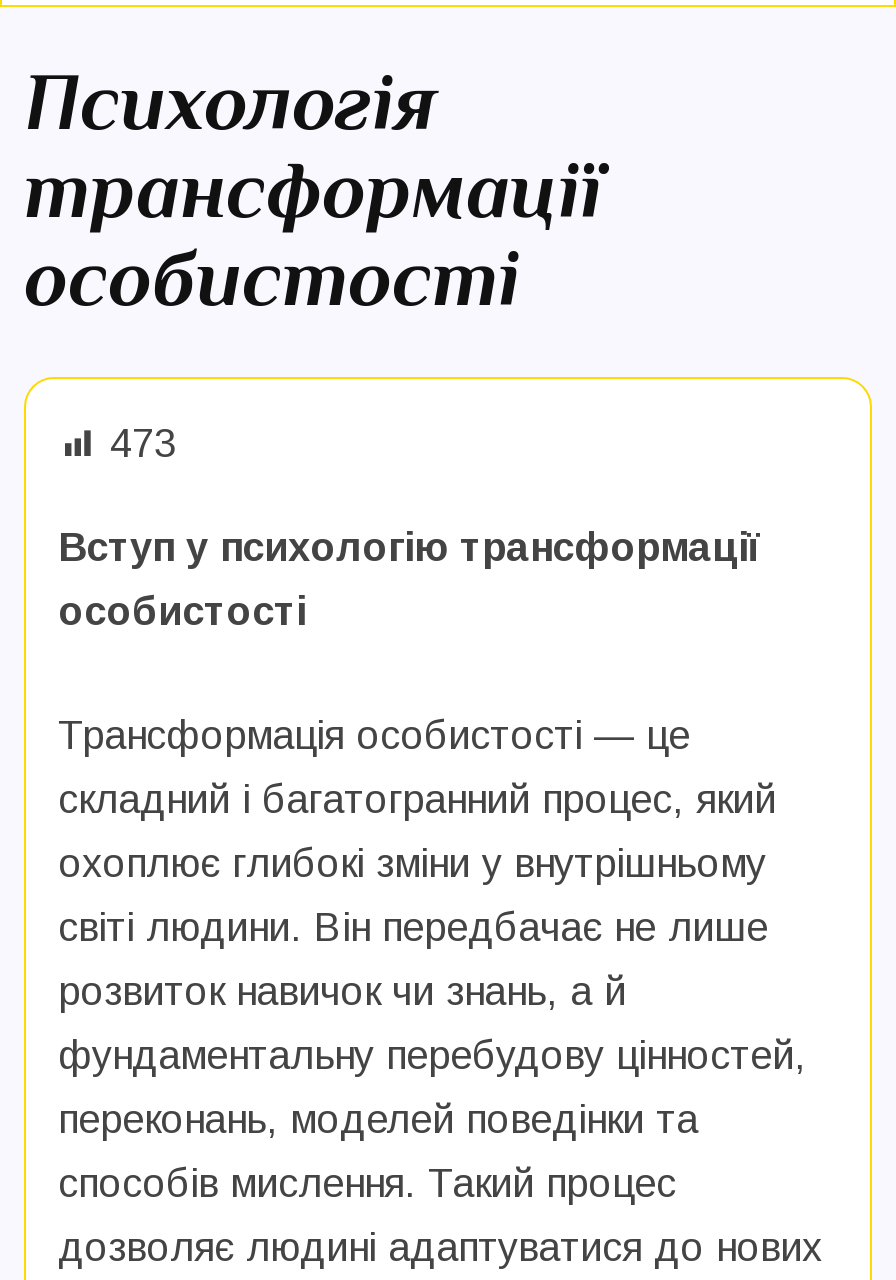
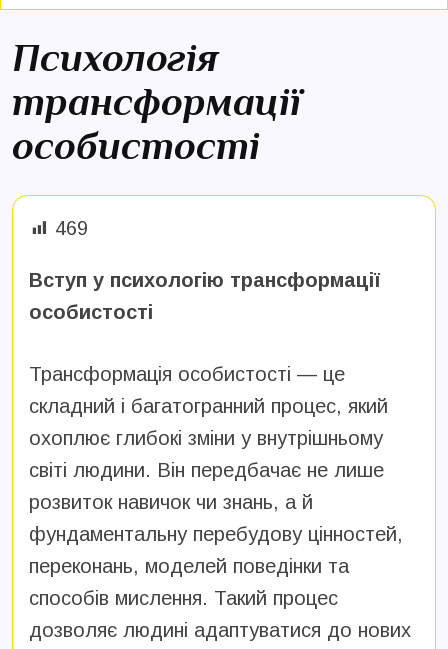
- 473
+ 469
